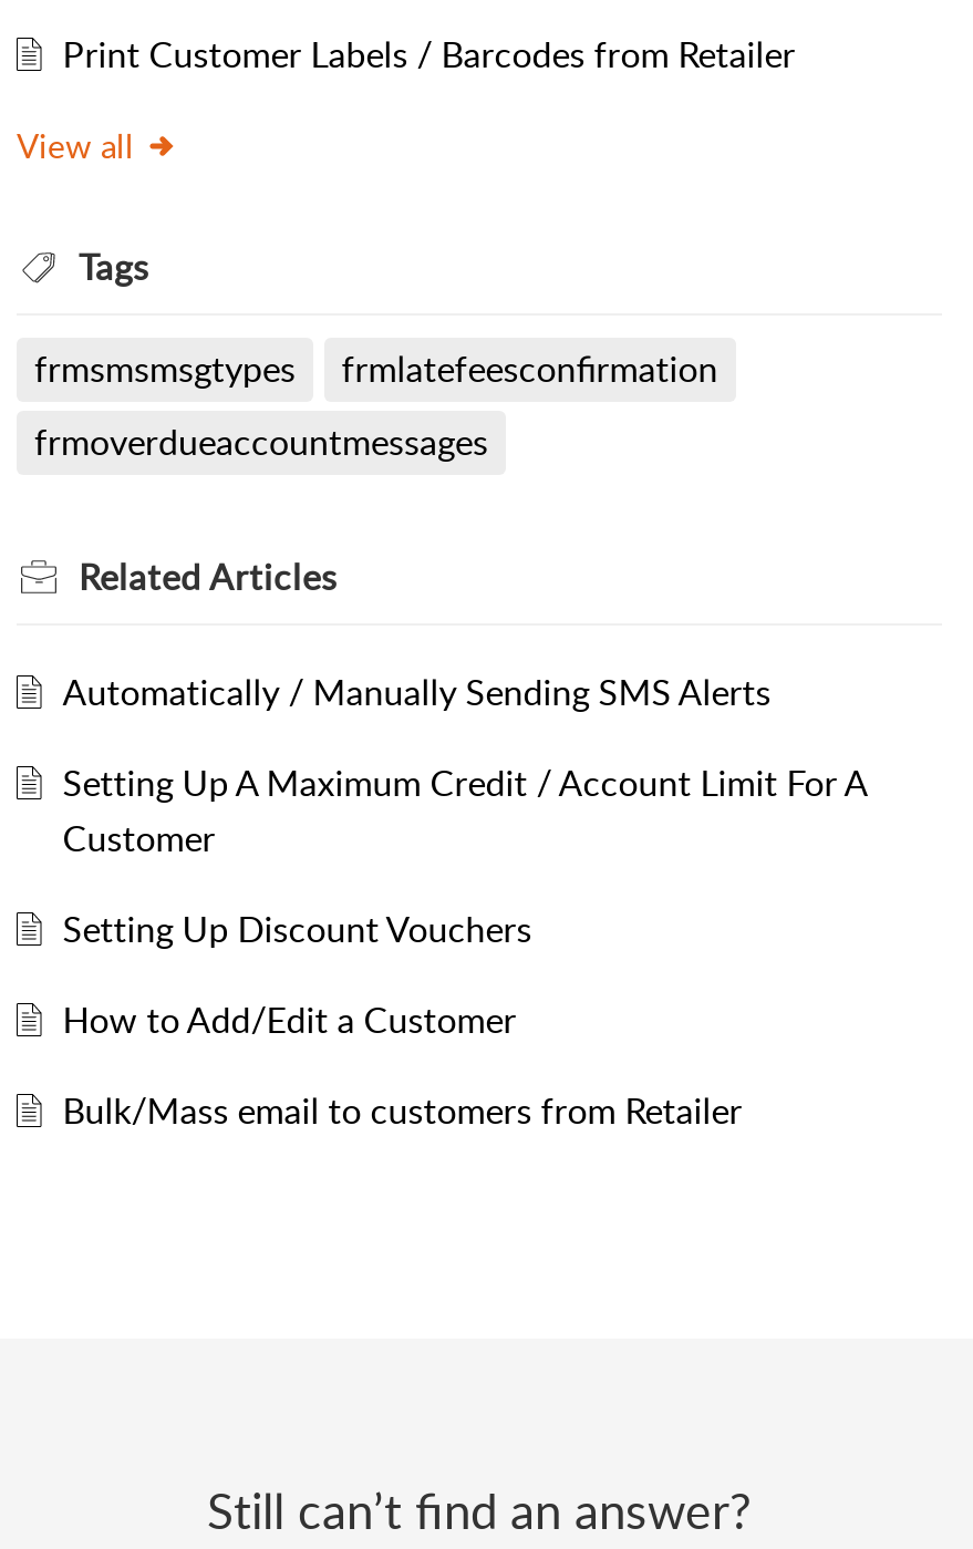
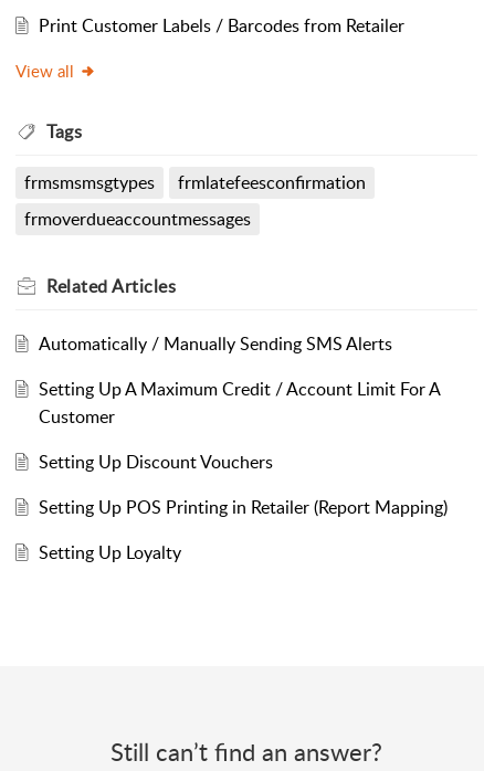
- How to Add/Edit a Customer
+ Setting Up POS Printing in Retailer (Report Mapping)

- Bulk/Mass email to customers from Retailer
+ Setting Up Loyalty
